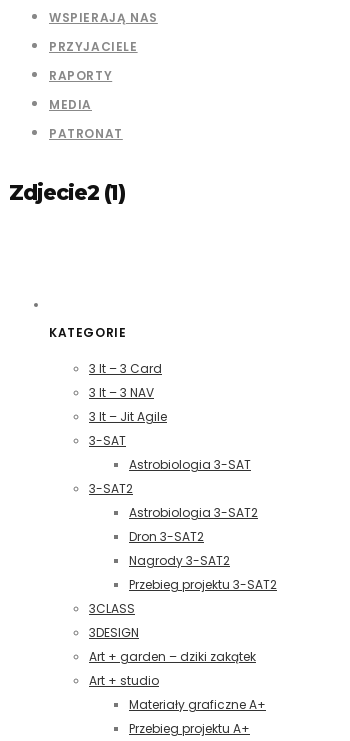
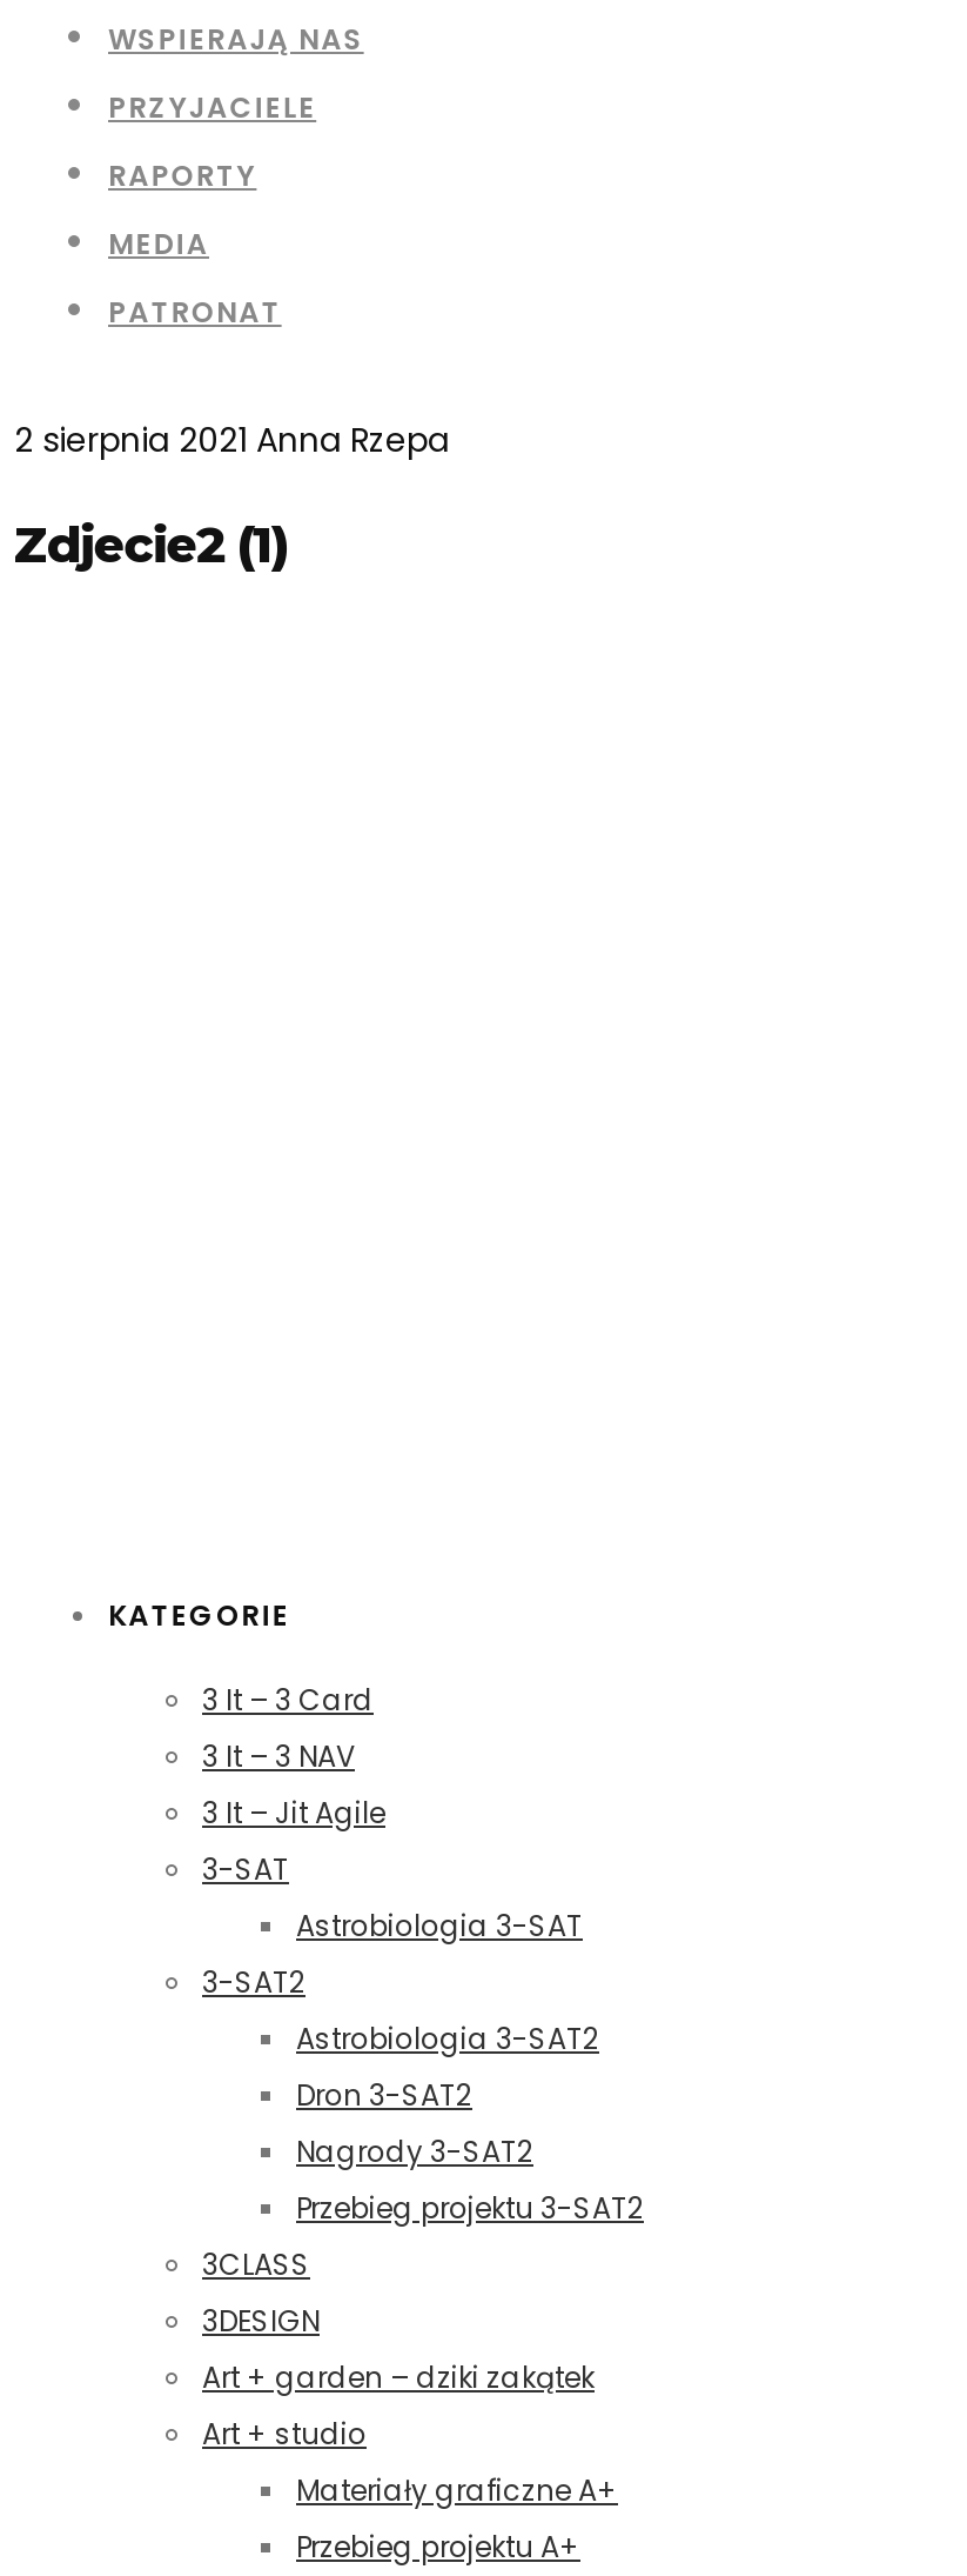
+ 2 sierpnia 2021 Anna Rzepa
